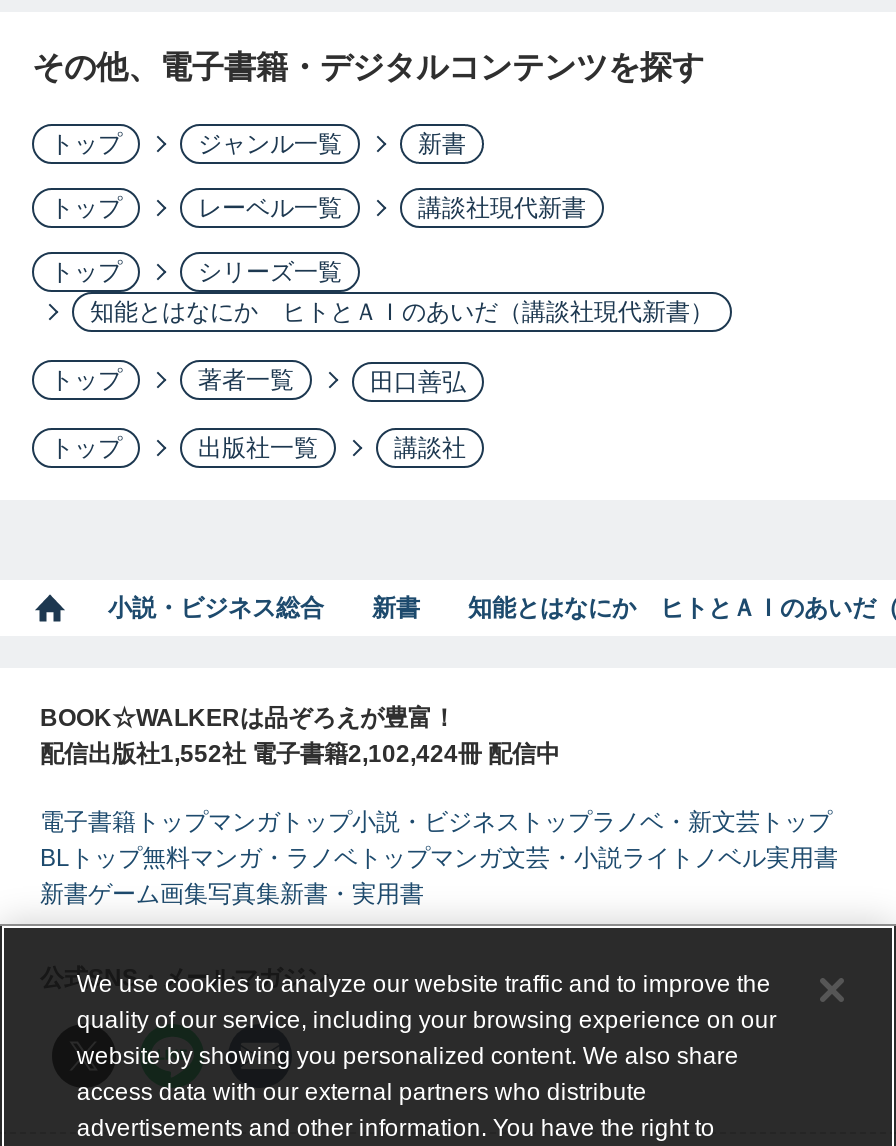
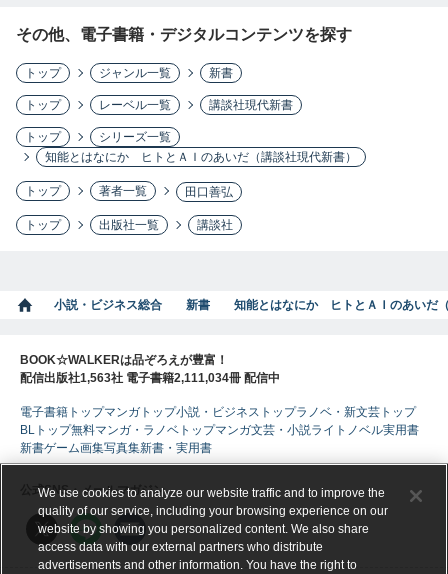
- 配信出版社1,552社 電子書籍2,102,424冊 配信中
+ 配信出版社1,563社 電子書籍2,111,034冊 配信中
